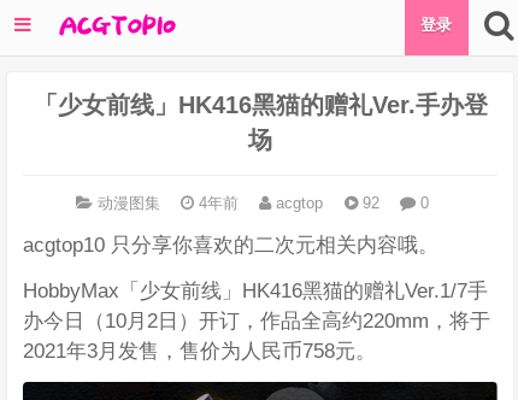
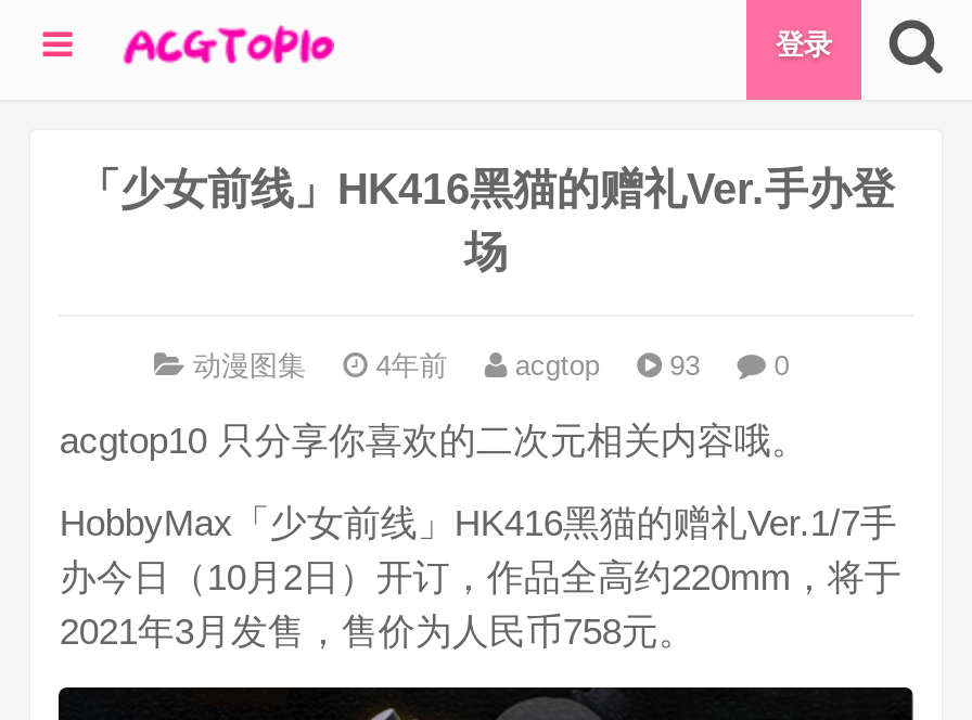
- 92
+ 93
